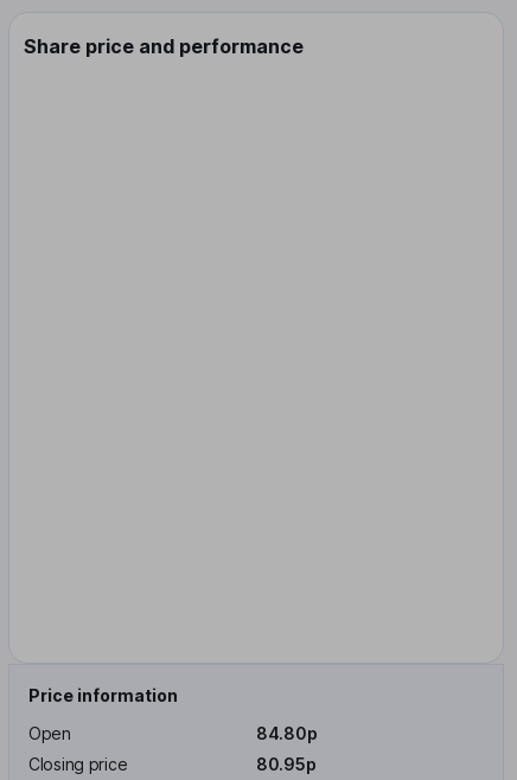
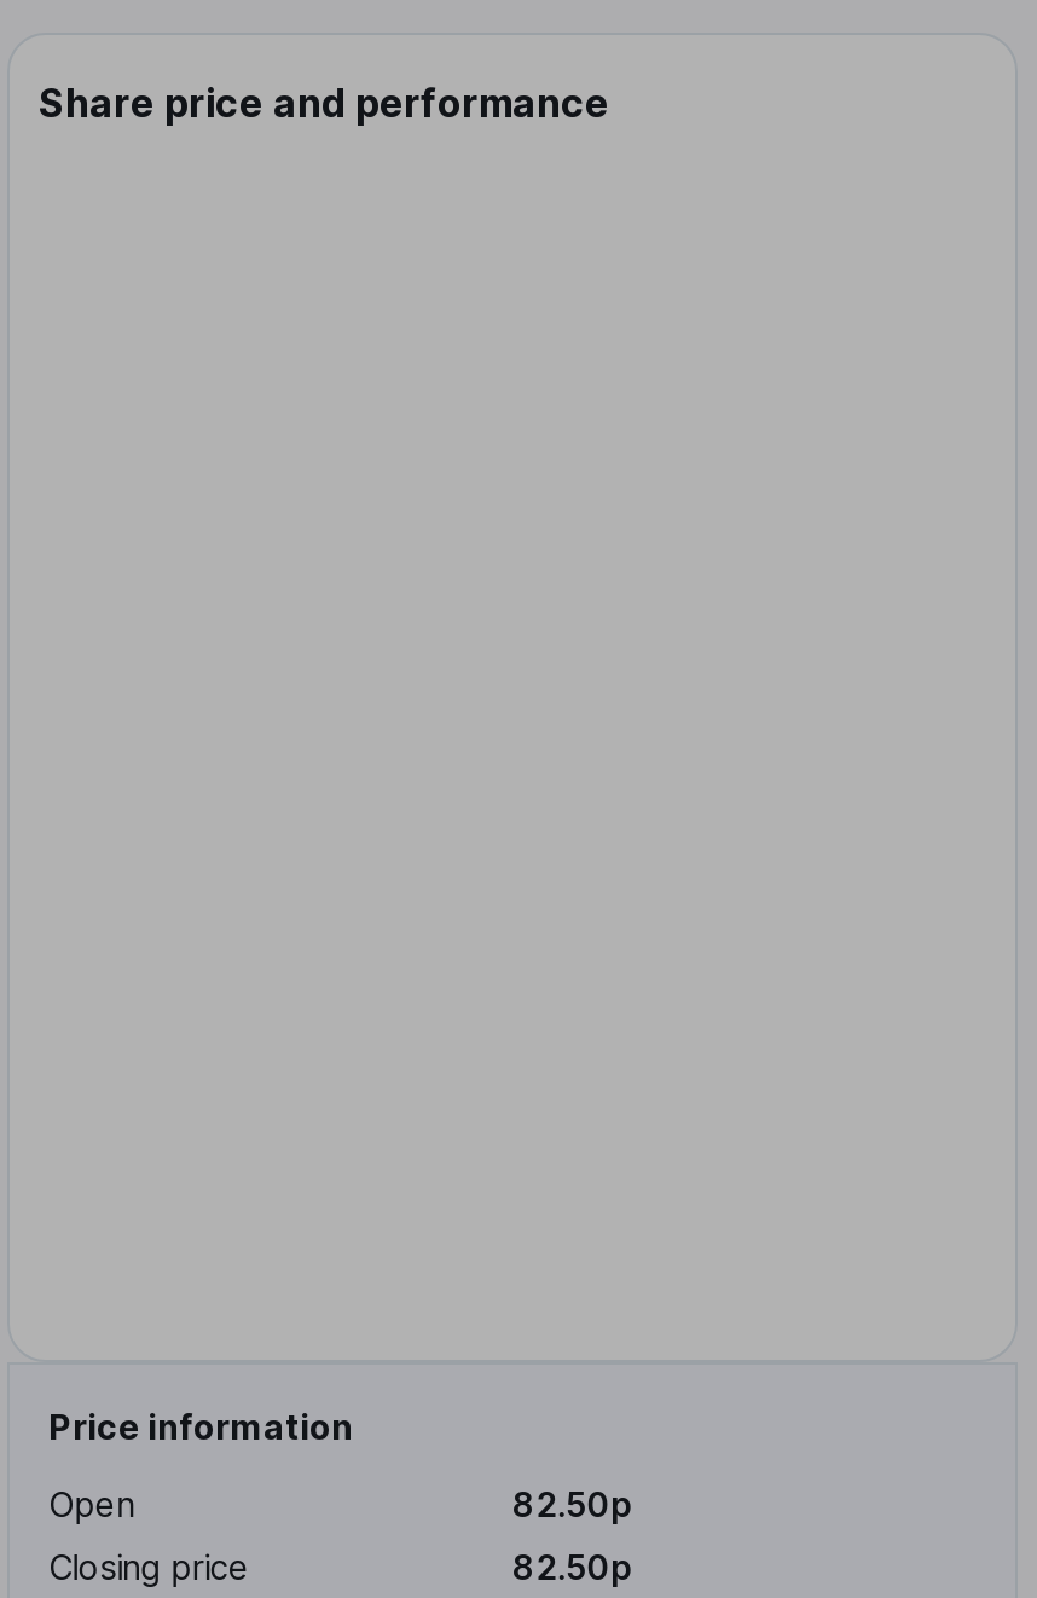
- 84.80p
+ 82.50p

- 80.95p
+ 82.50p
